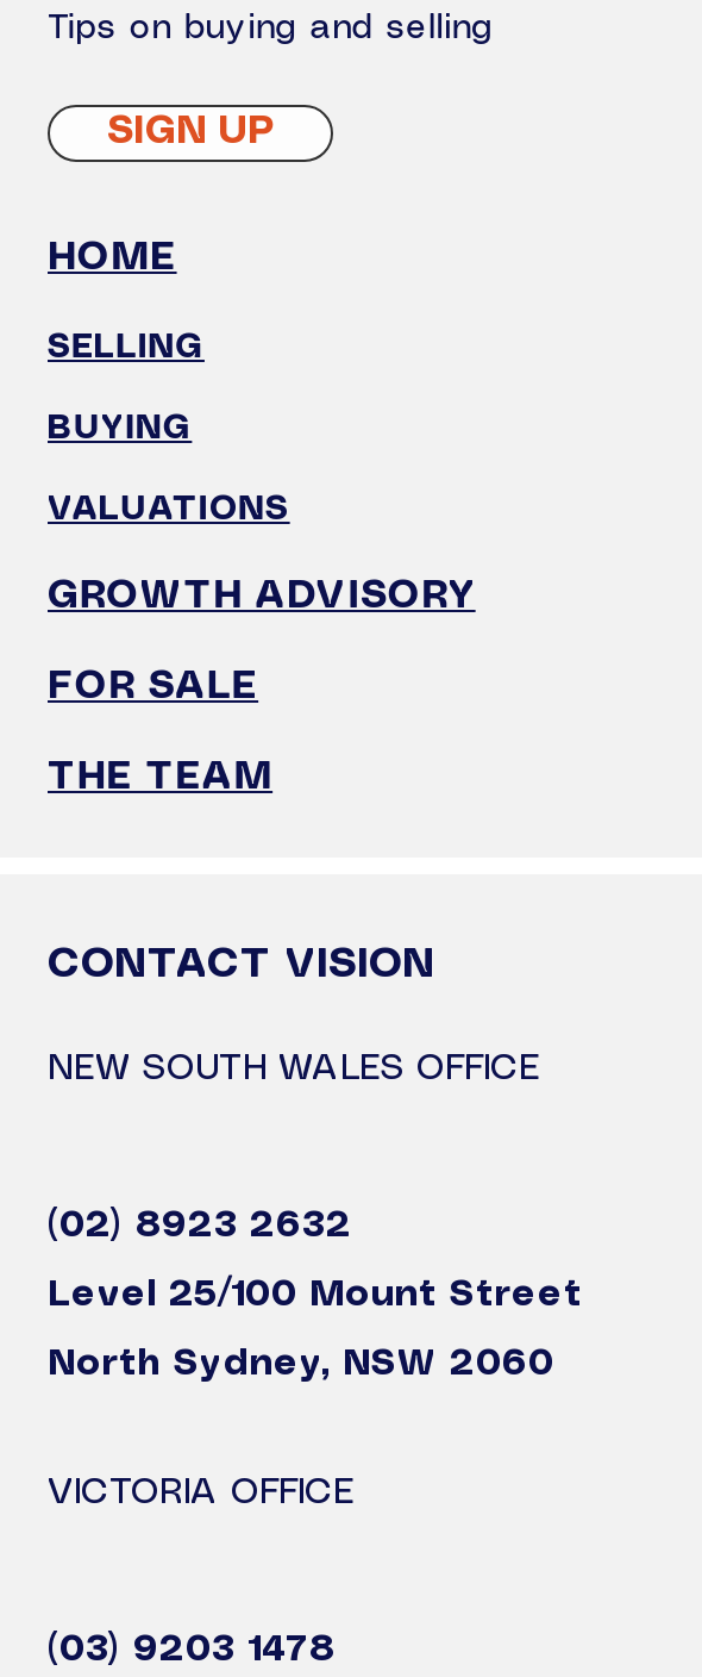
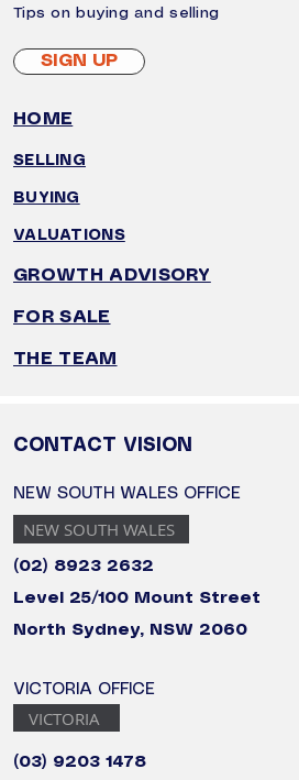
+ NEW SOUTH WALES

+ VICTORIA
